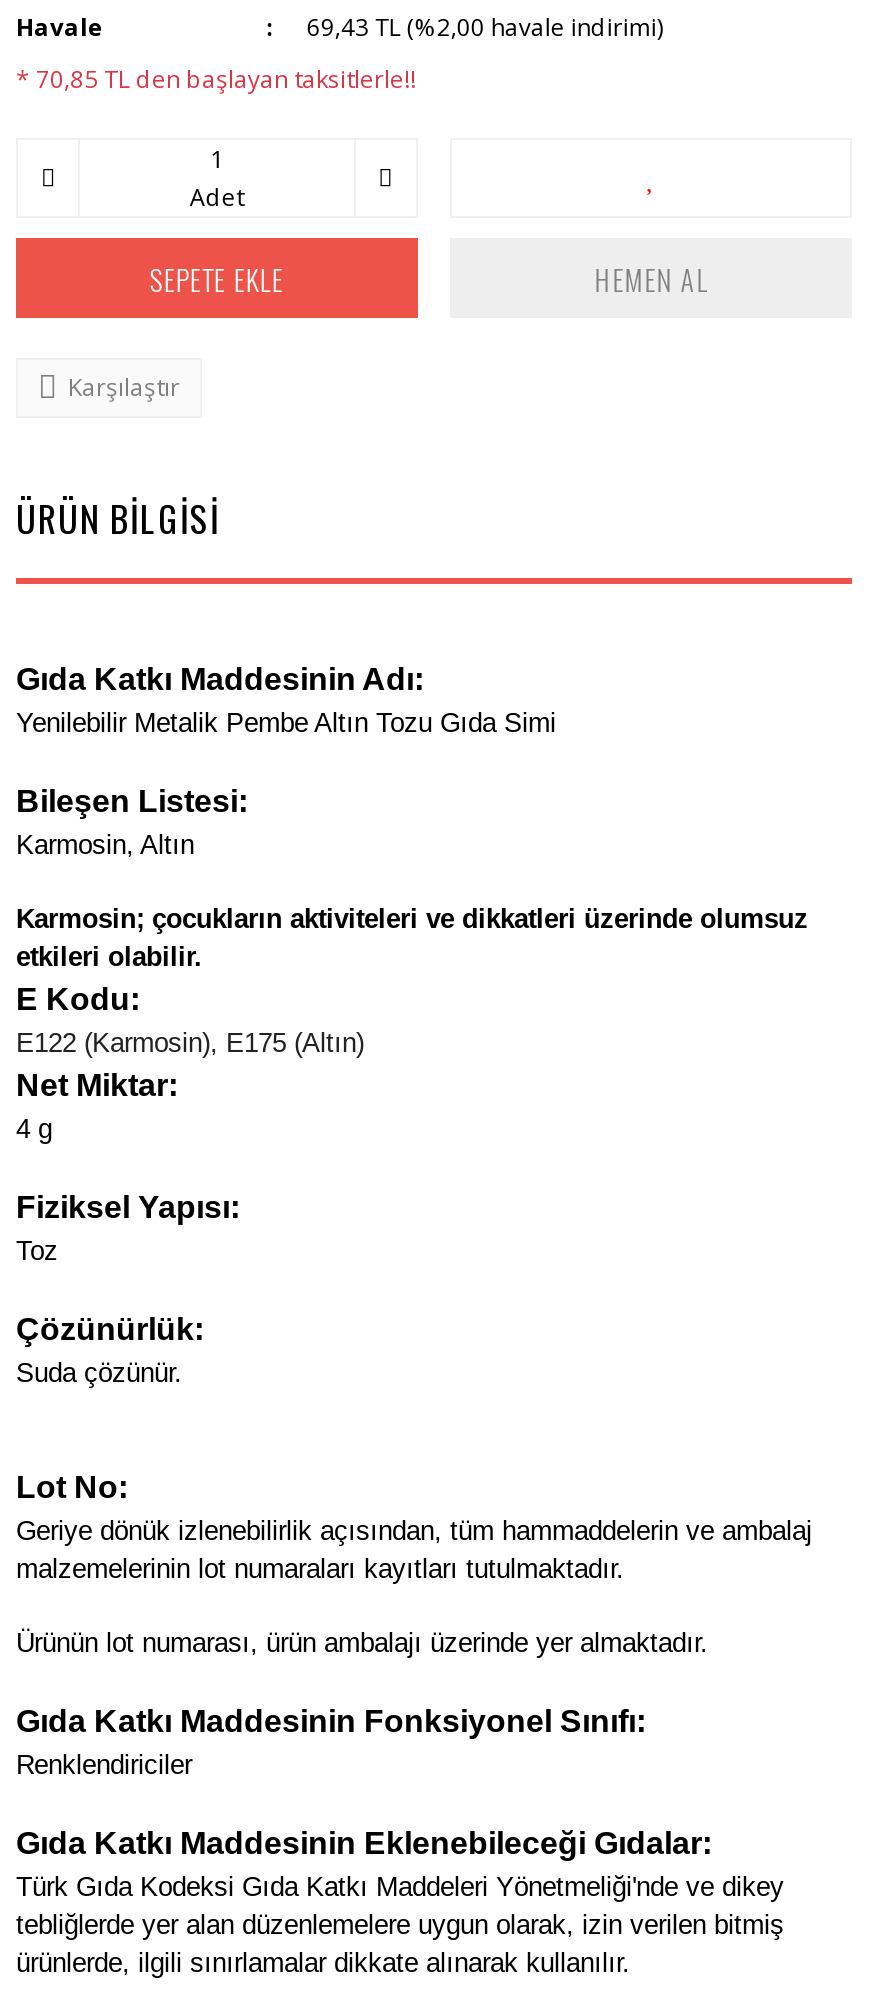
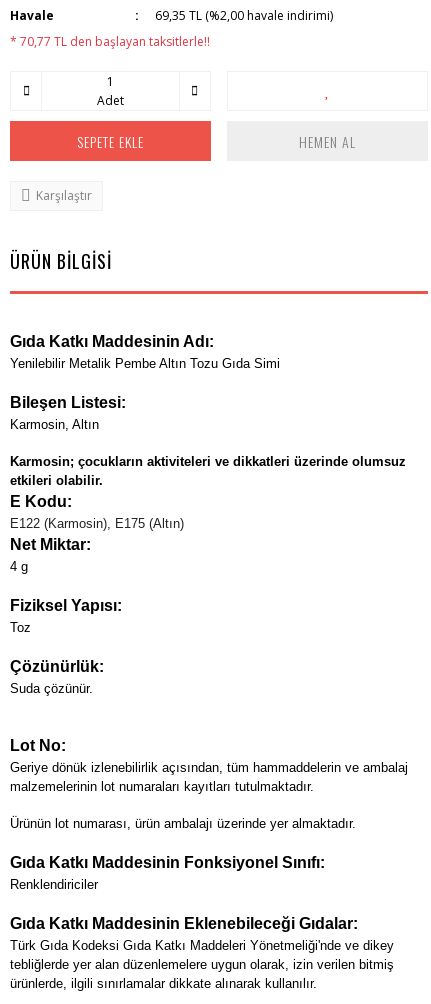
- 69,43 TL (%2,00 havale indirimi)
+ 69,35 TL (%2,00 havale indirimi)

- * 70,85 TL den başlayan taksitlerle!!
+ * 70,77 TL den başlayan taksitlerle!!
